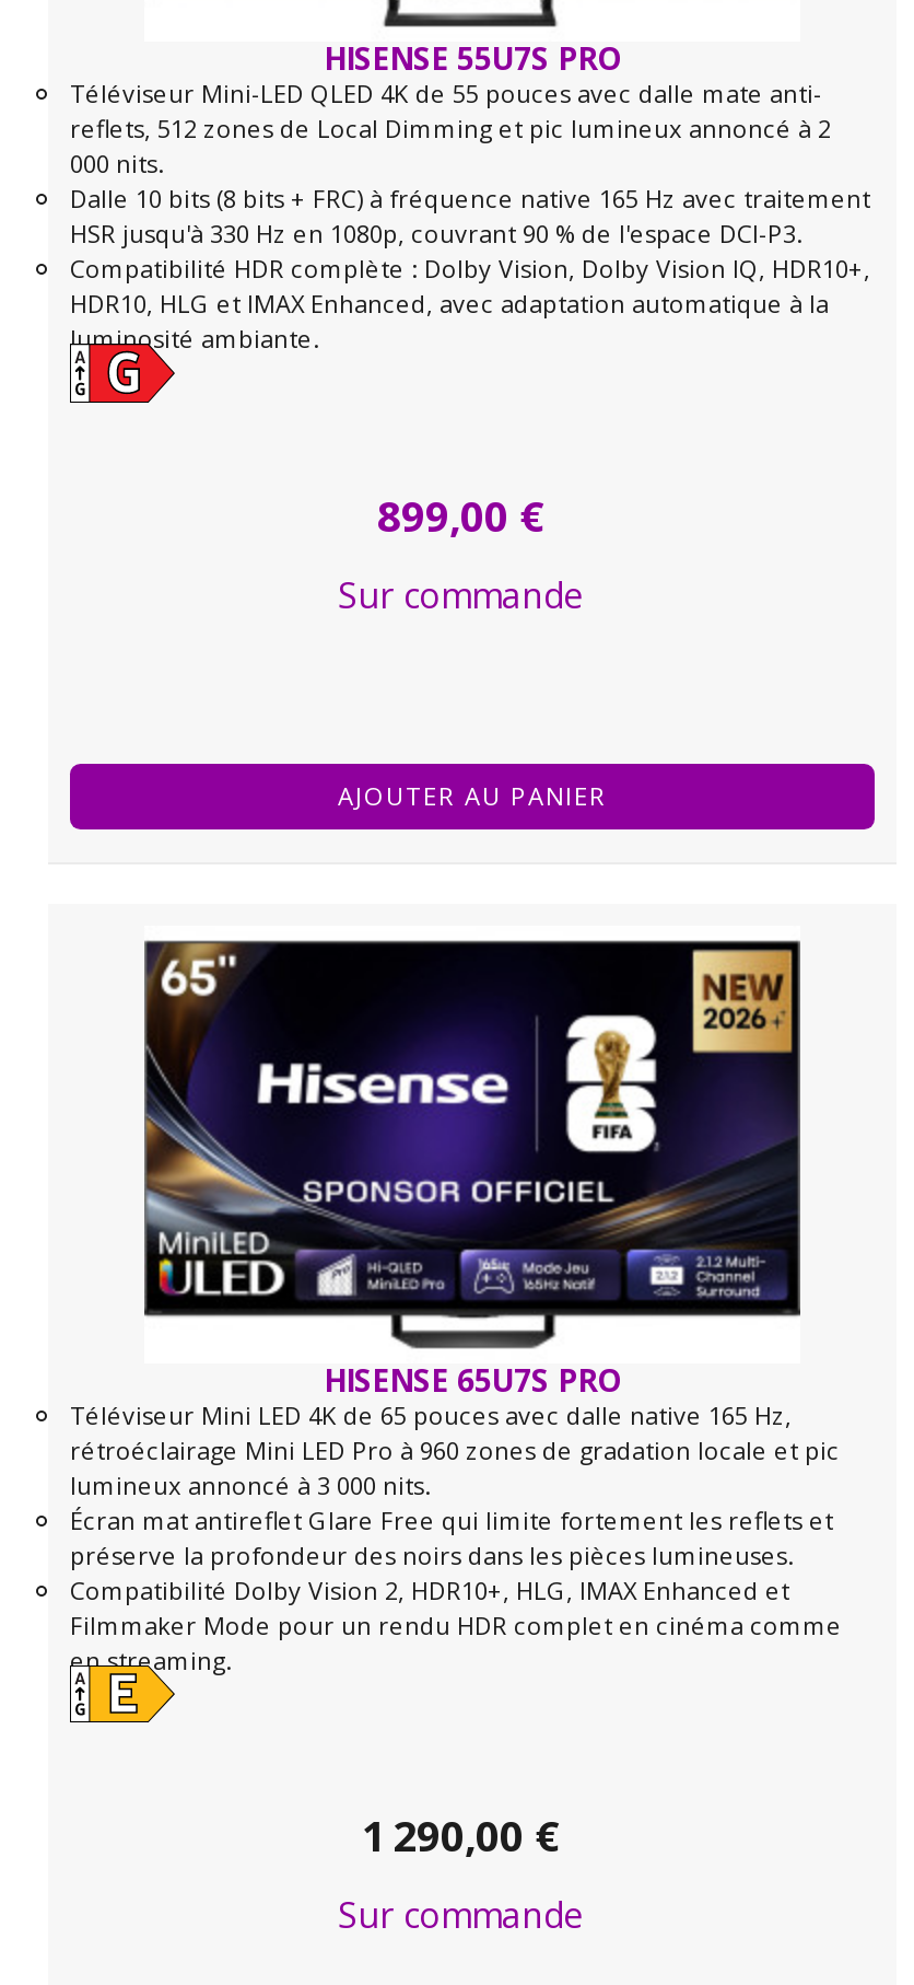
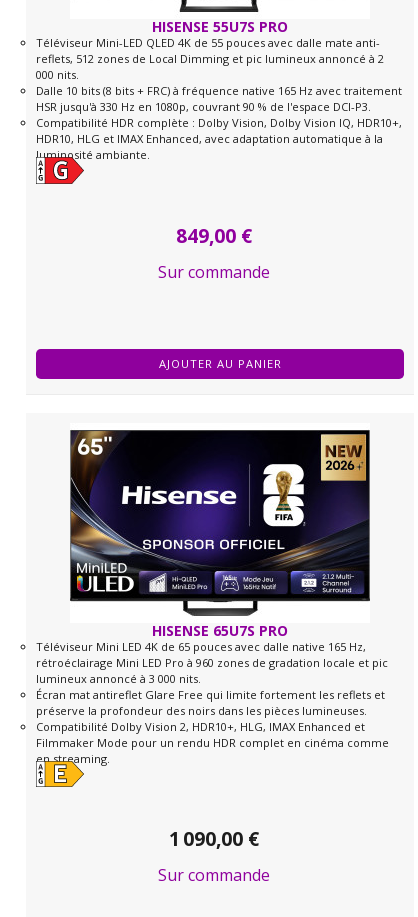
- 899,00 €
+ 849,00 €

- 1 290,00 €
+ 1 090,00 €
